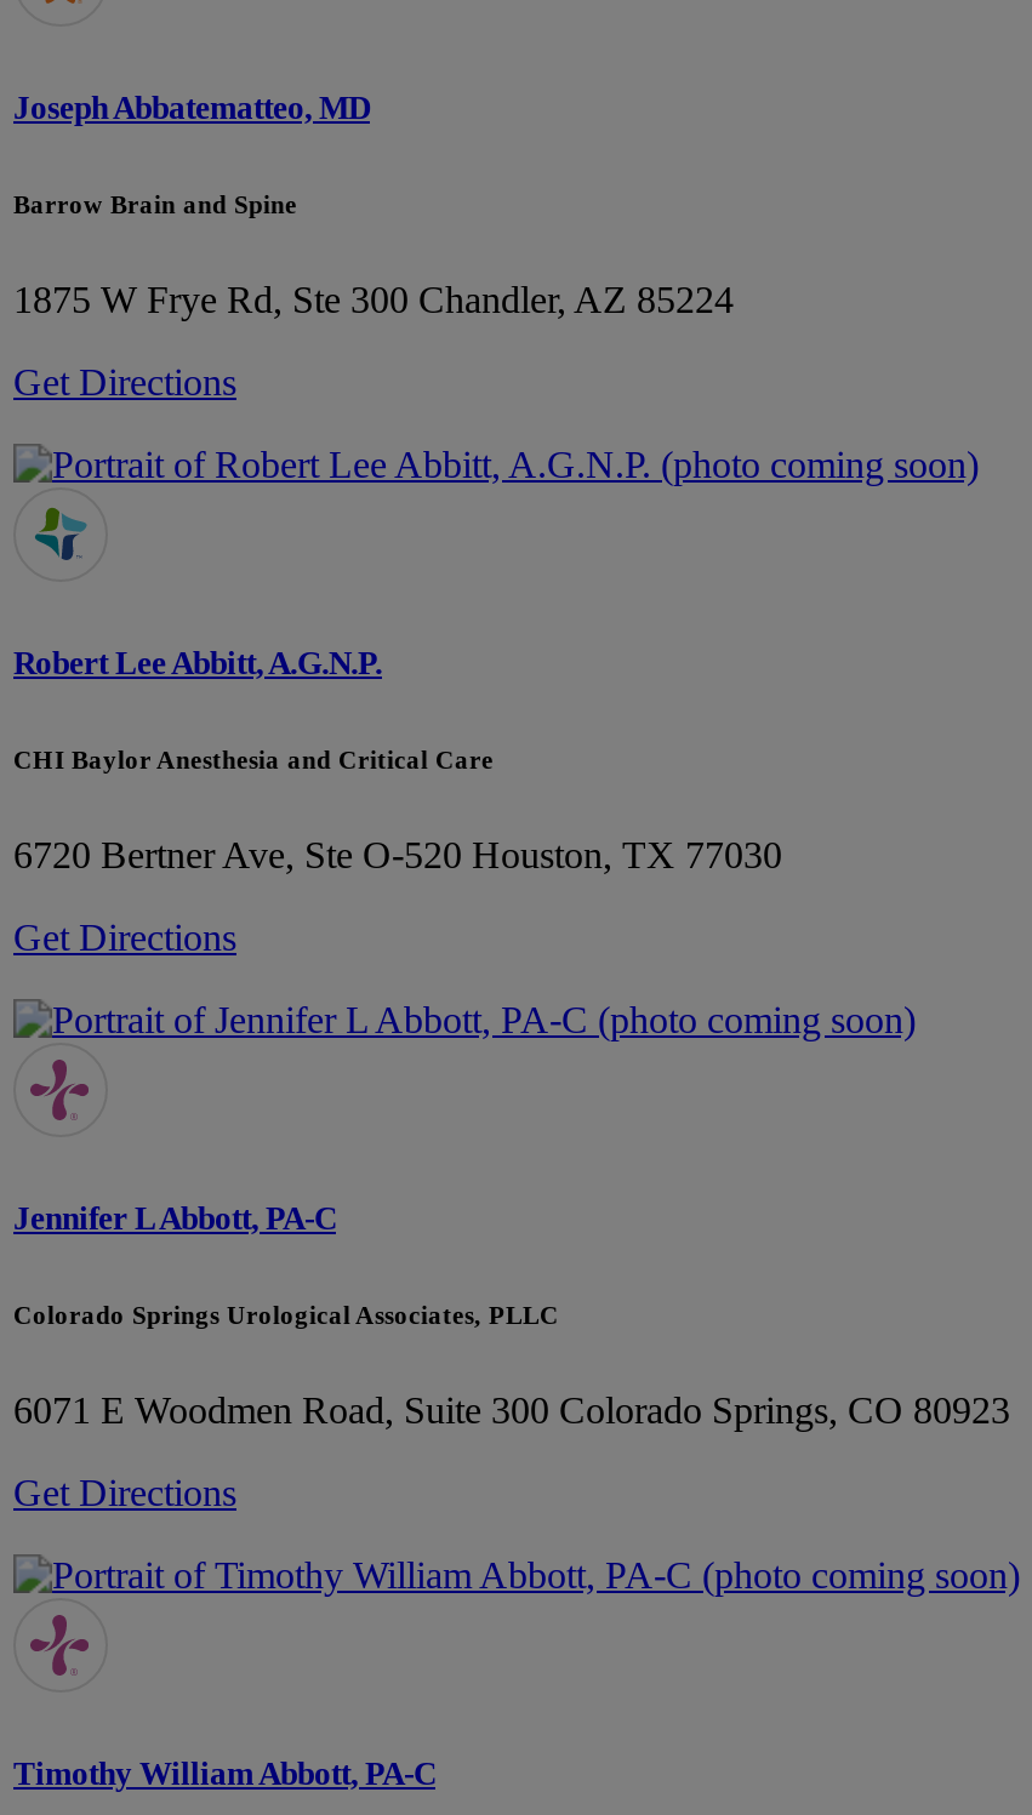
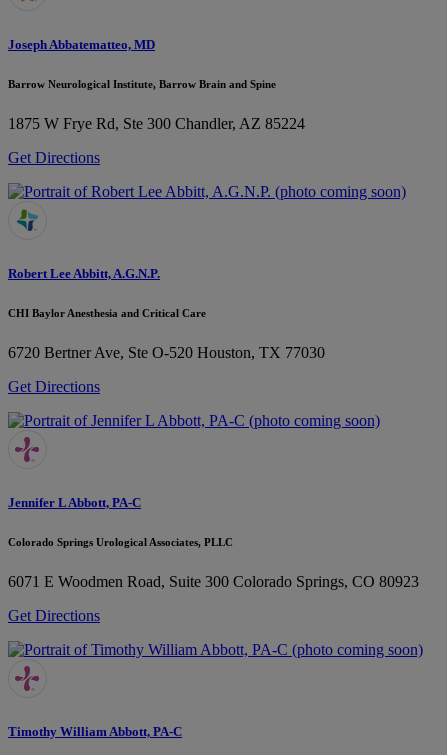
- Barrow Brain and Spine
+ Barrow Neurological Institute, Barrow Brain and Spine
